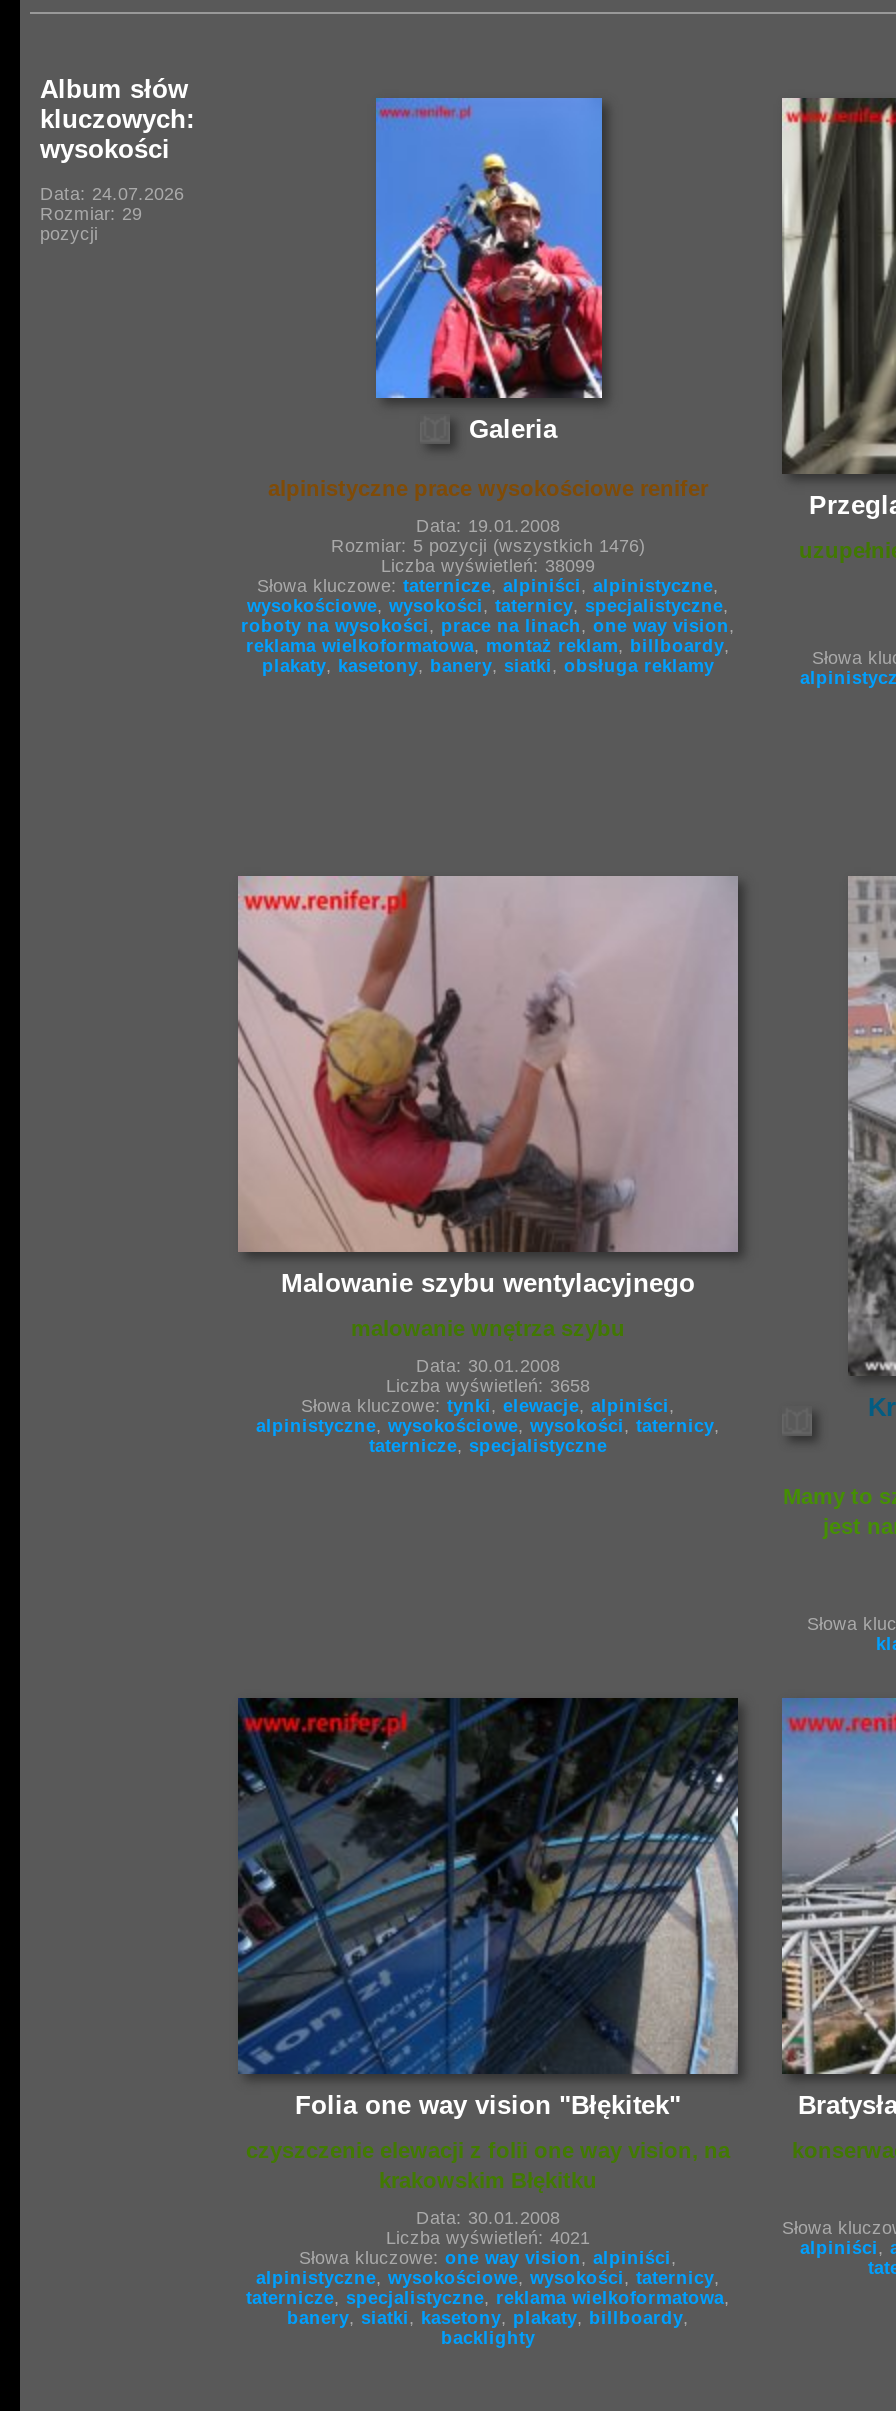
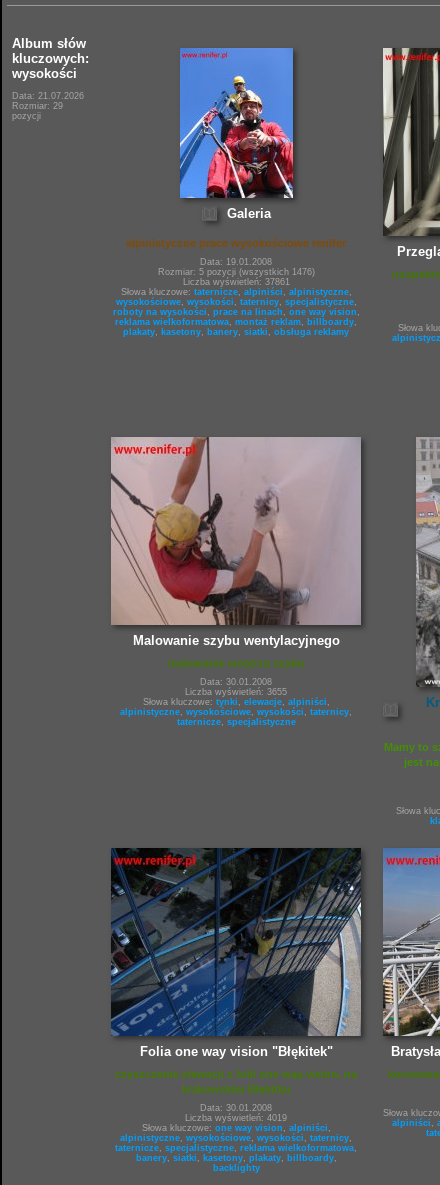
- Data: 24.07.2026
+ Data: 21.07.2026

- Liczba wyświetleń: 38099
+ Liczba wyświetleń: 37861

- Liczba wyświetleń: 3658
+ Liczba wyświetleń: 3655

- Liczba wyświetleń: 4021
+ Liczba wyświetleń: 4019
